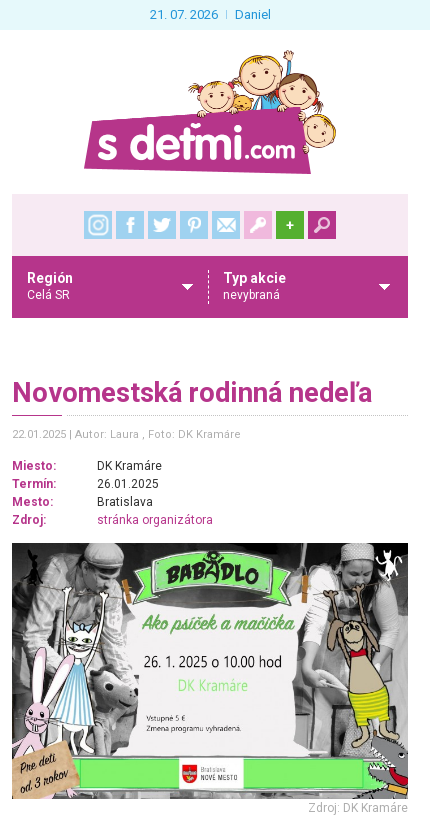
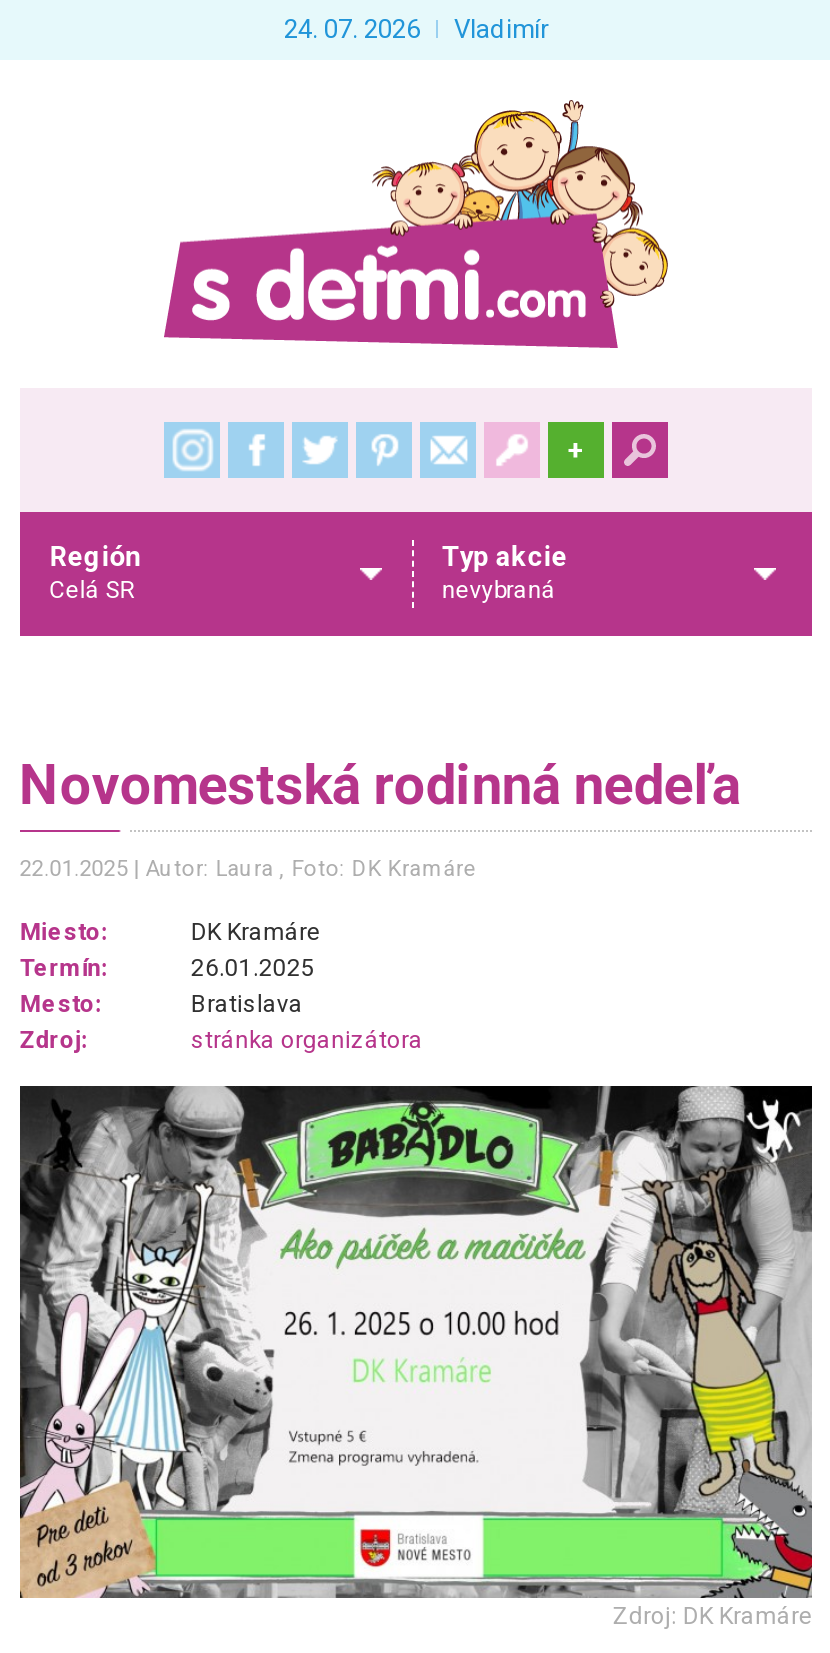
- 21. 07. 2026
- Daniel
+ 24. 07. 2026
+ Vladimír
